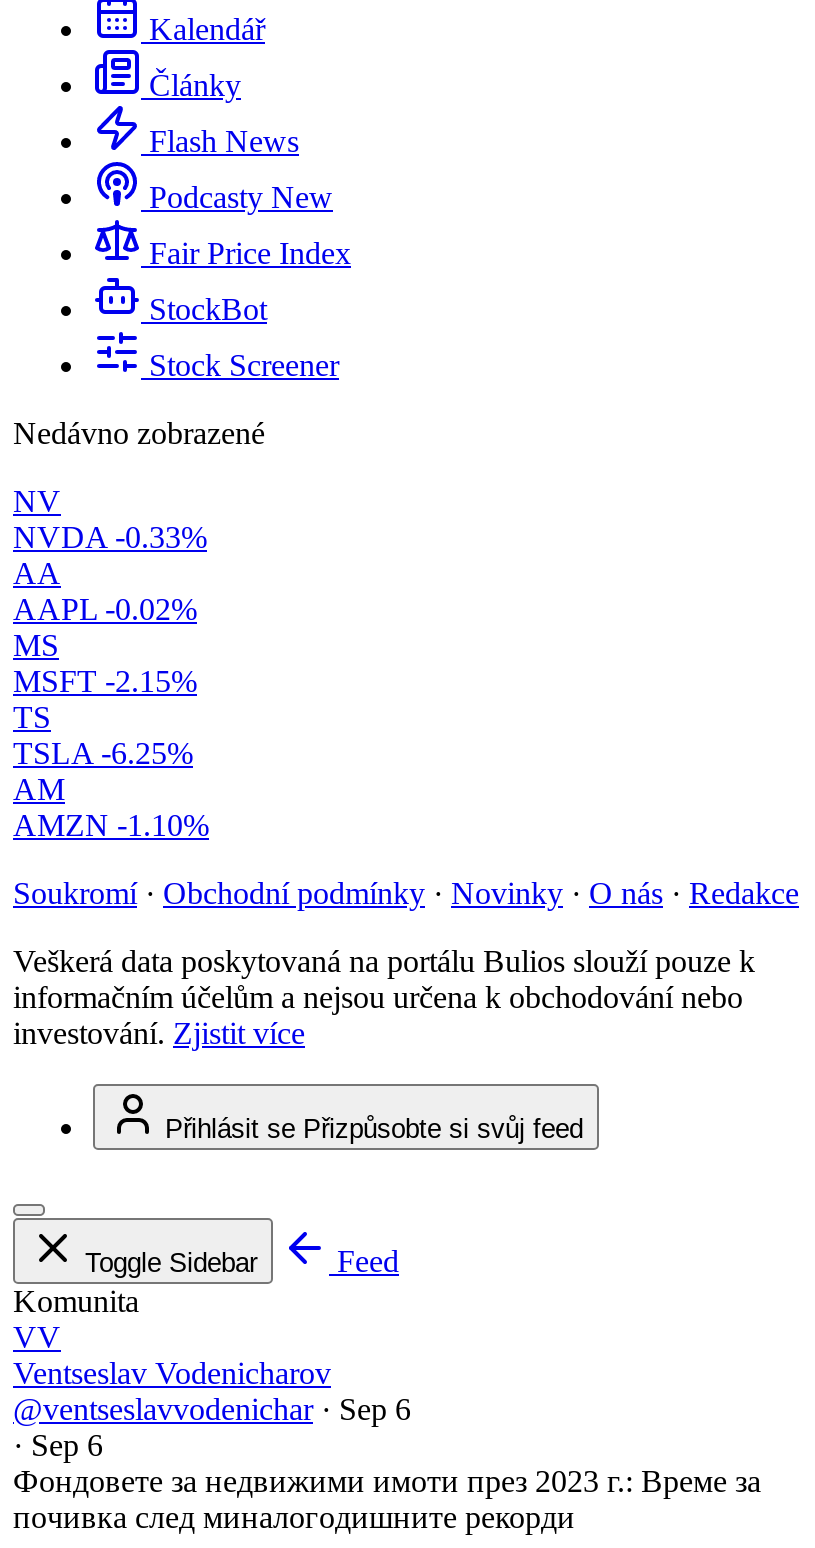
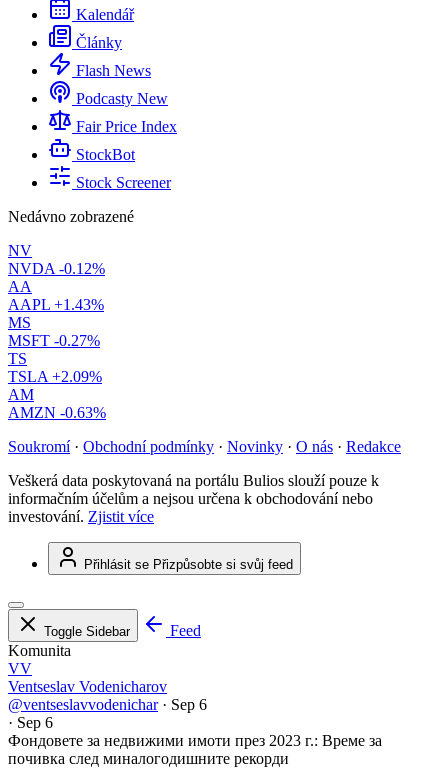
- NVDA -0.33%
+ NVDA -0.12%

- AAPL -0.02%
+ AAPL +1.43%

- MSFT -2.15%
+ MSFT -0.27%

- TSLA -6.25%
+ TSLA +2.09%

- AMZN -1.10%
+ AMZN -0.63%
